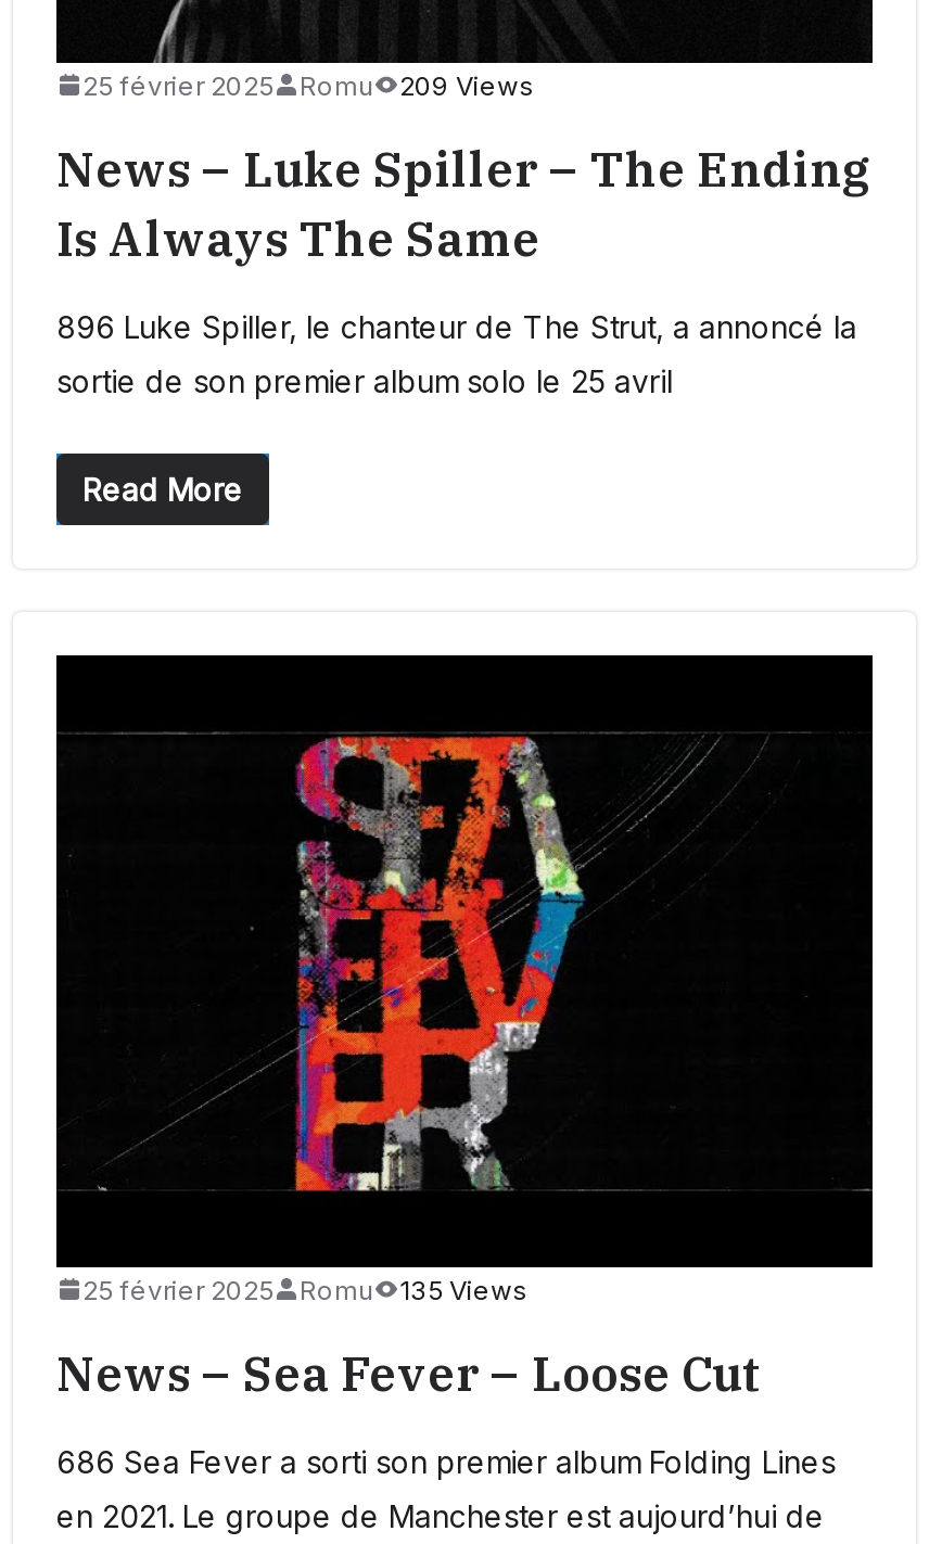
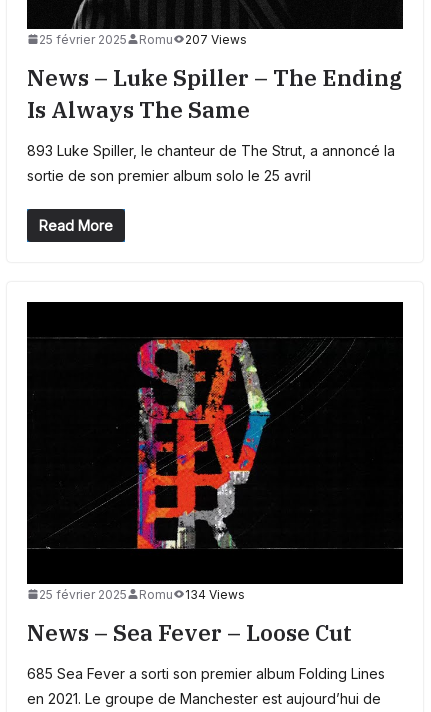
- 25 février 2025 Romu 209 Views
+ 25 février 2025 Romu 207 Views

- 896 Luke Spiller, le chanteur de The Strut, a annoncé la
+ 893 Luke Spiller, le chanteur de The Strut, a annoncé la

- 25 février 2025 Romu 135 Views
+ 25 février 2025 Romu 134 Views

- 686 Sea Fever a sorti son premier album Folding Lines
+ 685 Sea Fever a sorti son premier album Folding Lines
